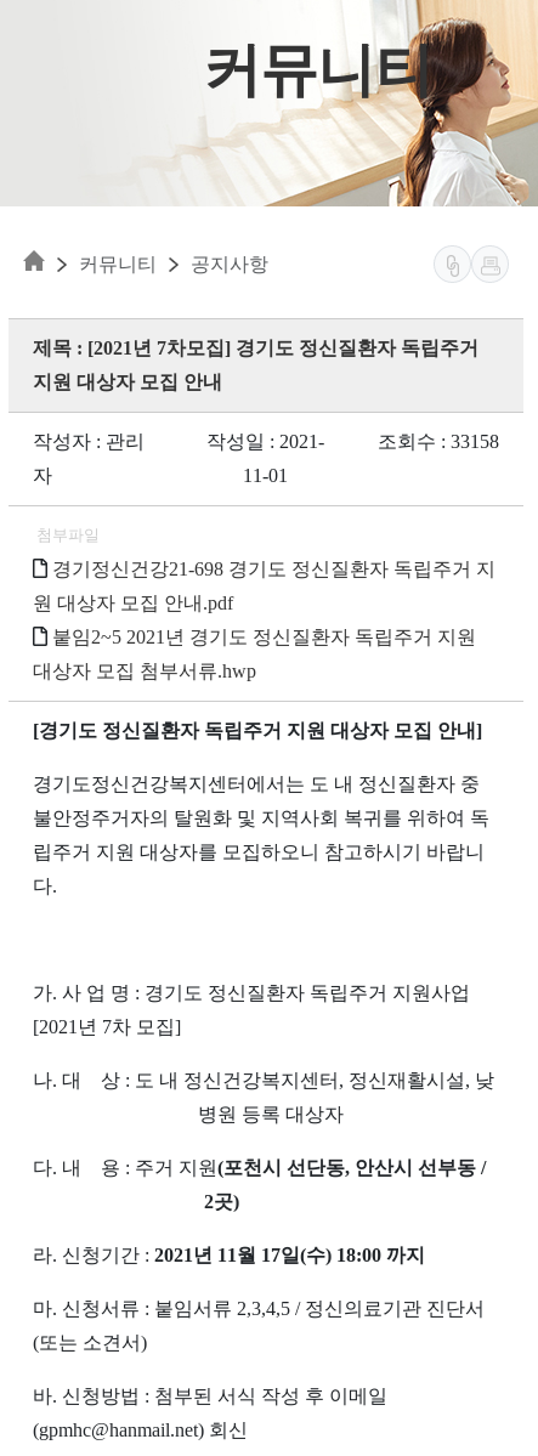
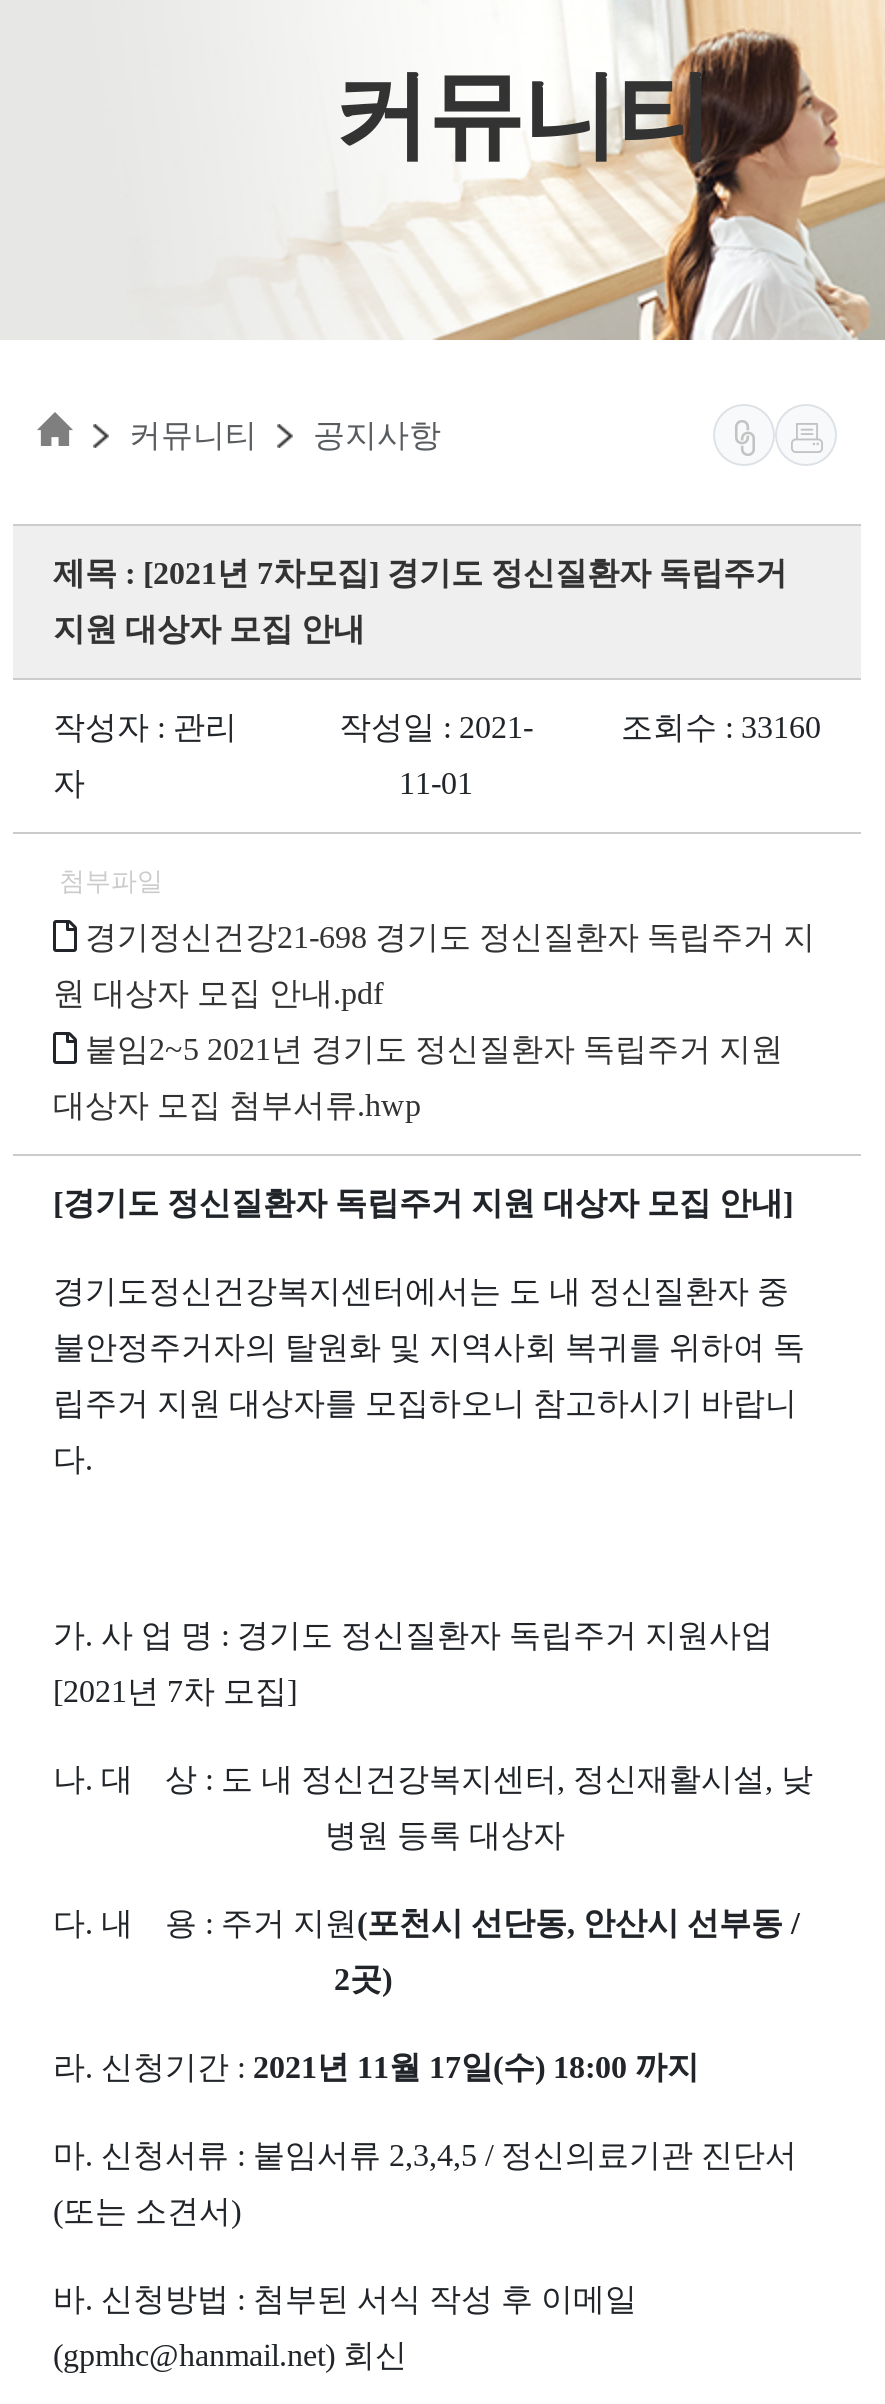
- 조회수 : 33158
+ 조회수 : 33160
